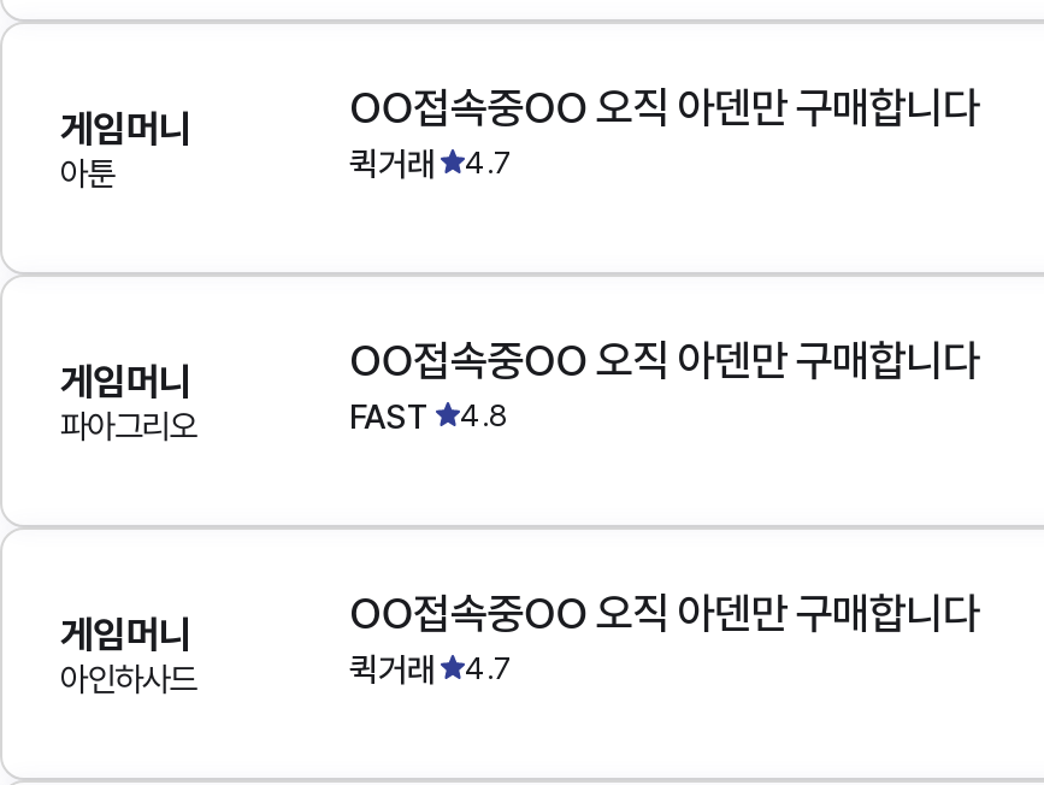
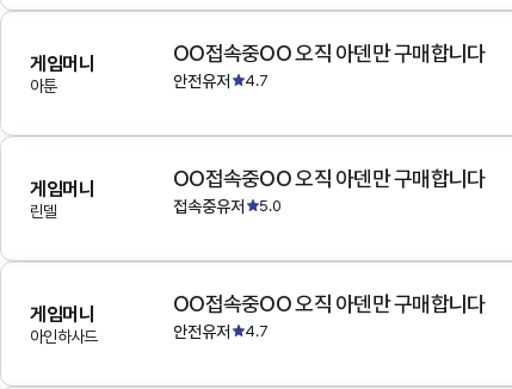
- 퀵거래
+ 안전유저

- 파아그리오
+ 린델

- FAST
- 4.8
+ 접속중유저
+ 5.0

- 퀵거래
+ 안전유저
